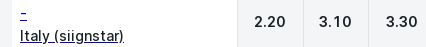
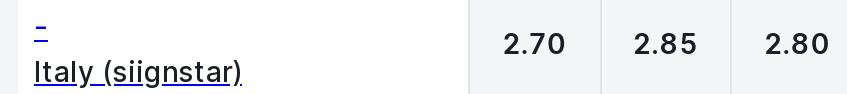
- 2.20
- 3.10
- 3.30
+ 2.70
+ 2.85
+ 2.80
